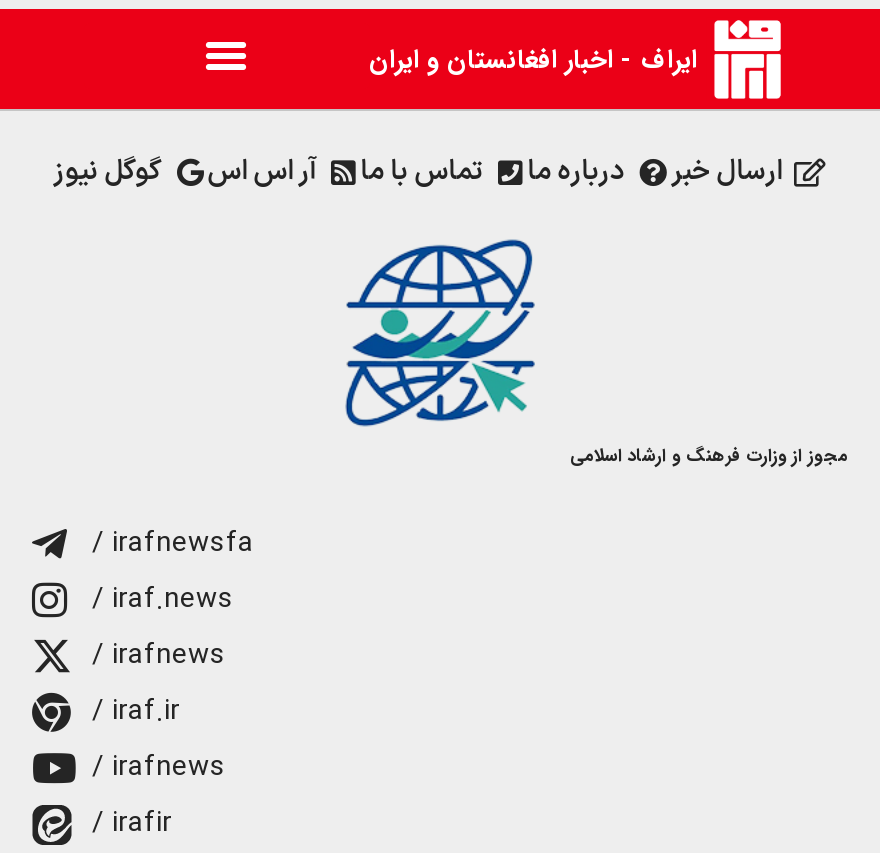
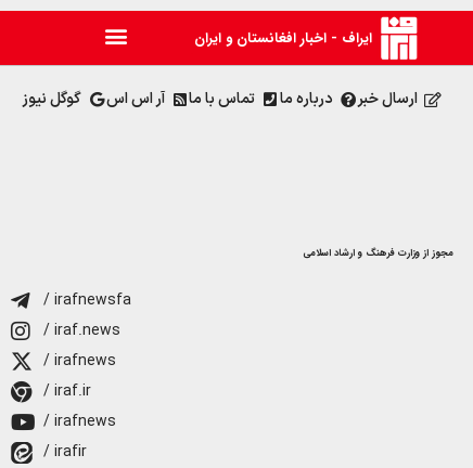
- [image]
